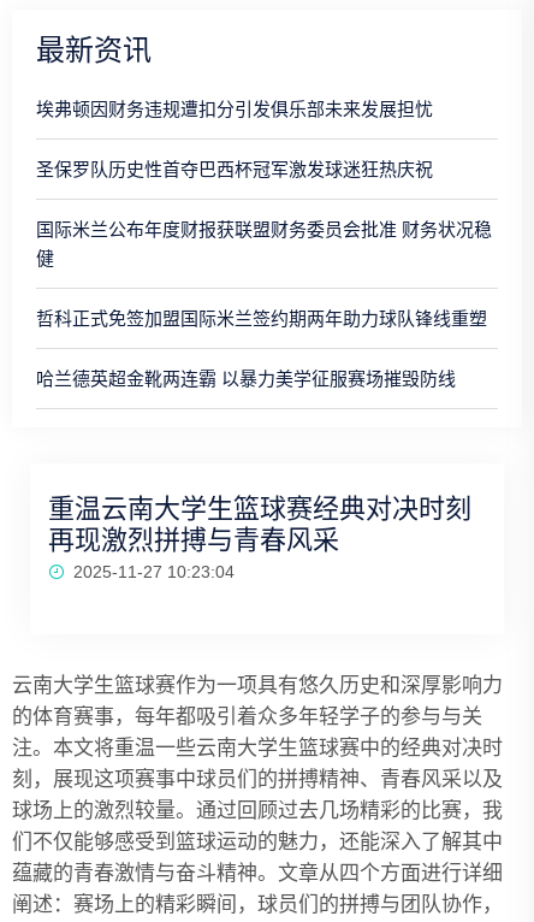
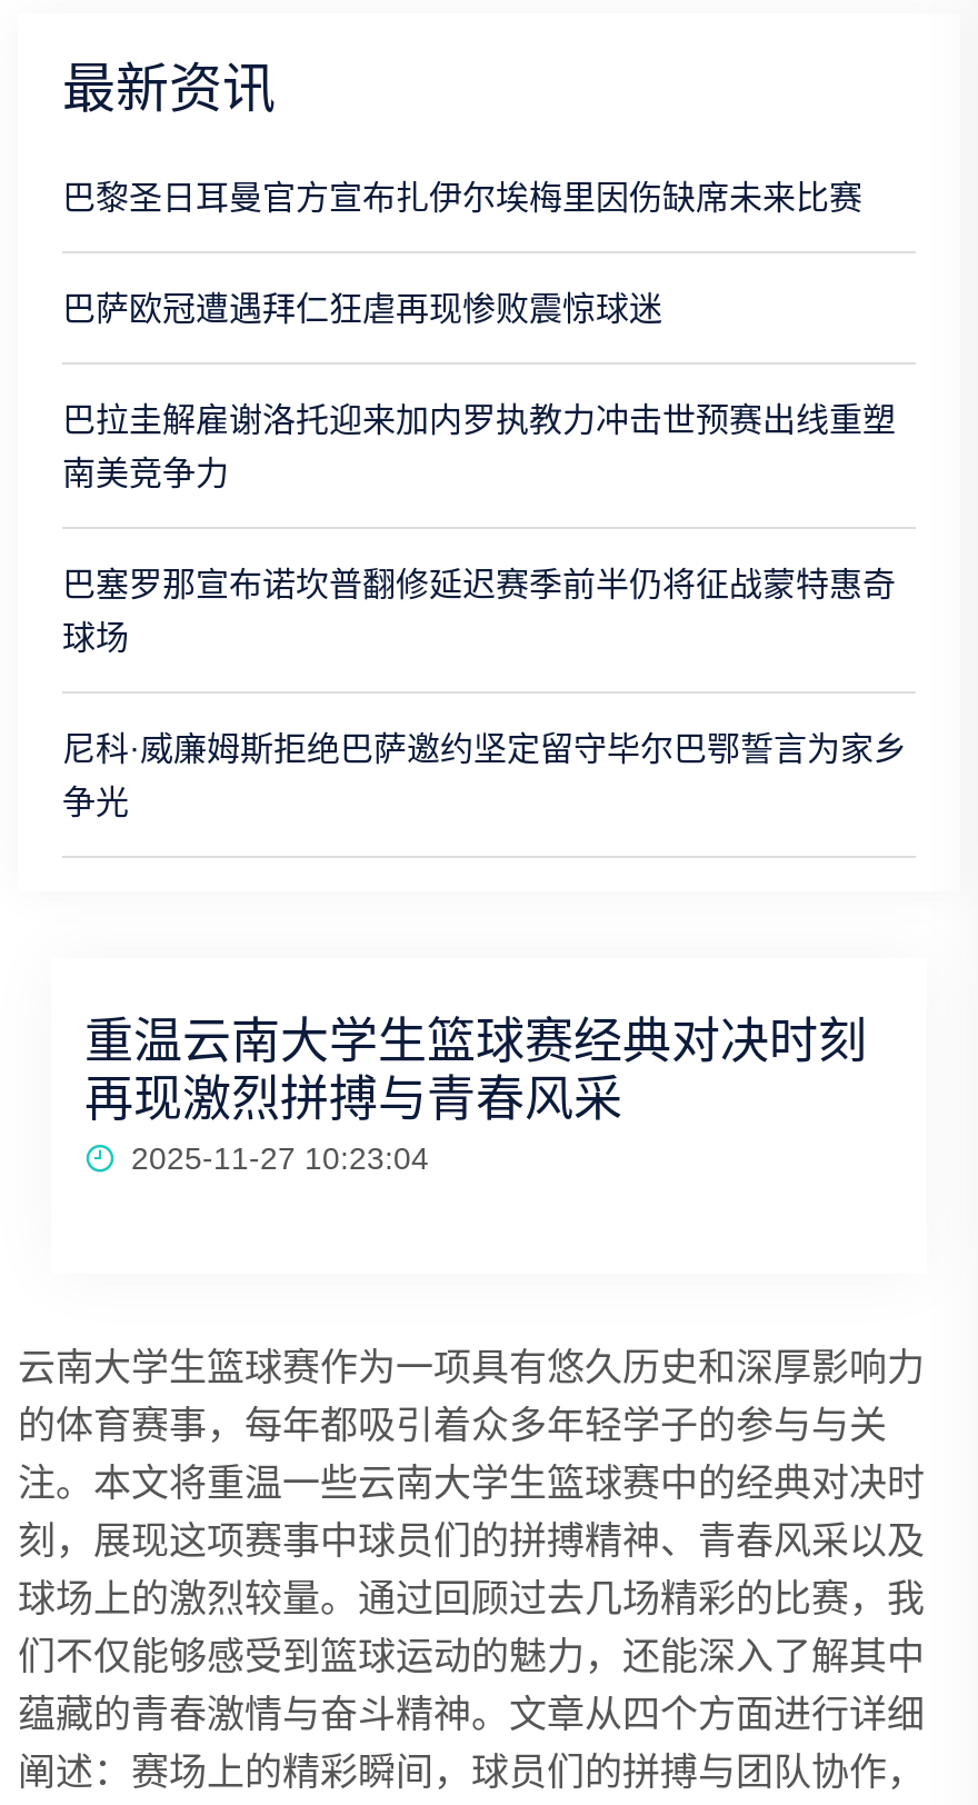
- 埃弗顿因财务违规遭扣分引发俱乐部未来发展担忧
+ 巴黎圣日耳曼官方宣布扎伊尔埃梅里因伤缺席未来比赛

- 圣保罗队历史性首夺巴西杯冠军激发球迷狂热庆祝
+ 巴萨欧冠遭遇拜仁狂虐再现惨败震惊球迷

- 国际米兰公布年度财报获联盟财务委员会批准 财务状况稳
- 健
+ 巴拉圭解雇谢洛托迎来加内罗执教力冲击世预赛出线重塑
+ 南美竞争力

- 哲科正式免签加盟国际米兰签约期两年助力球队锋线重塑
+ 巴塞罗那宣布诺坎普翻修延迟赛季前半仍将征战蒙特惠奇
+ 球场

- 哈兰德英超金靴两连霸 以暴力美学征服赛场摧毁防线
+ 尼科·威廉姆斯拒绝巴萨邀约坚定留守毕尔巴鄂誓言为家乡
+ 争光
